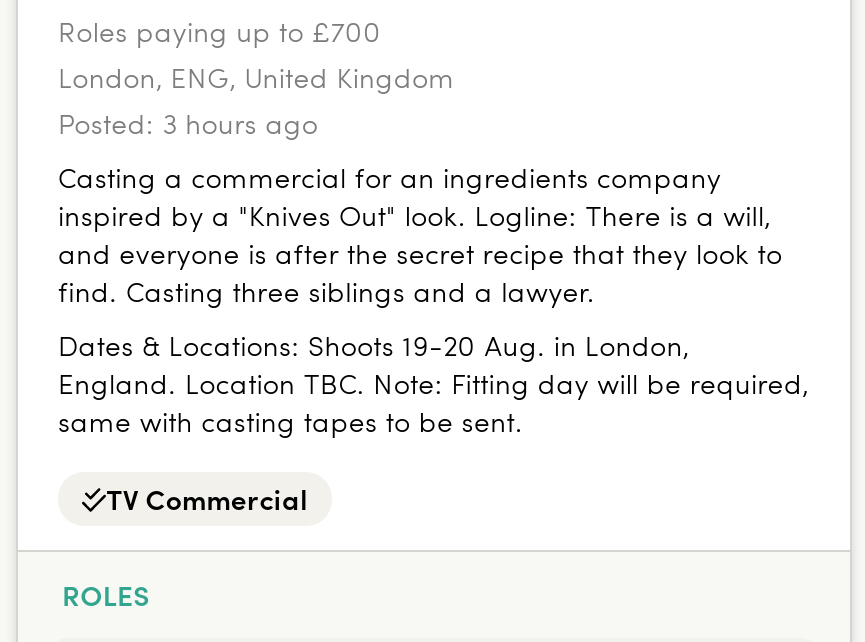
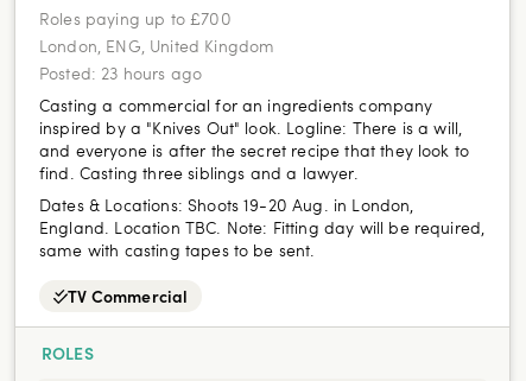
- Posted: 3 hours ago
+ Posted: 23 hours ago
